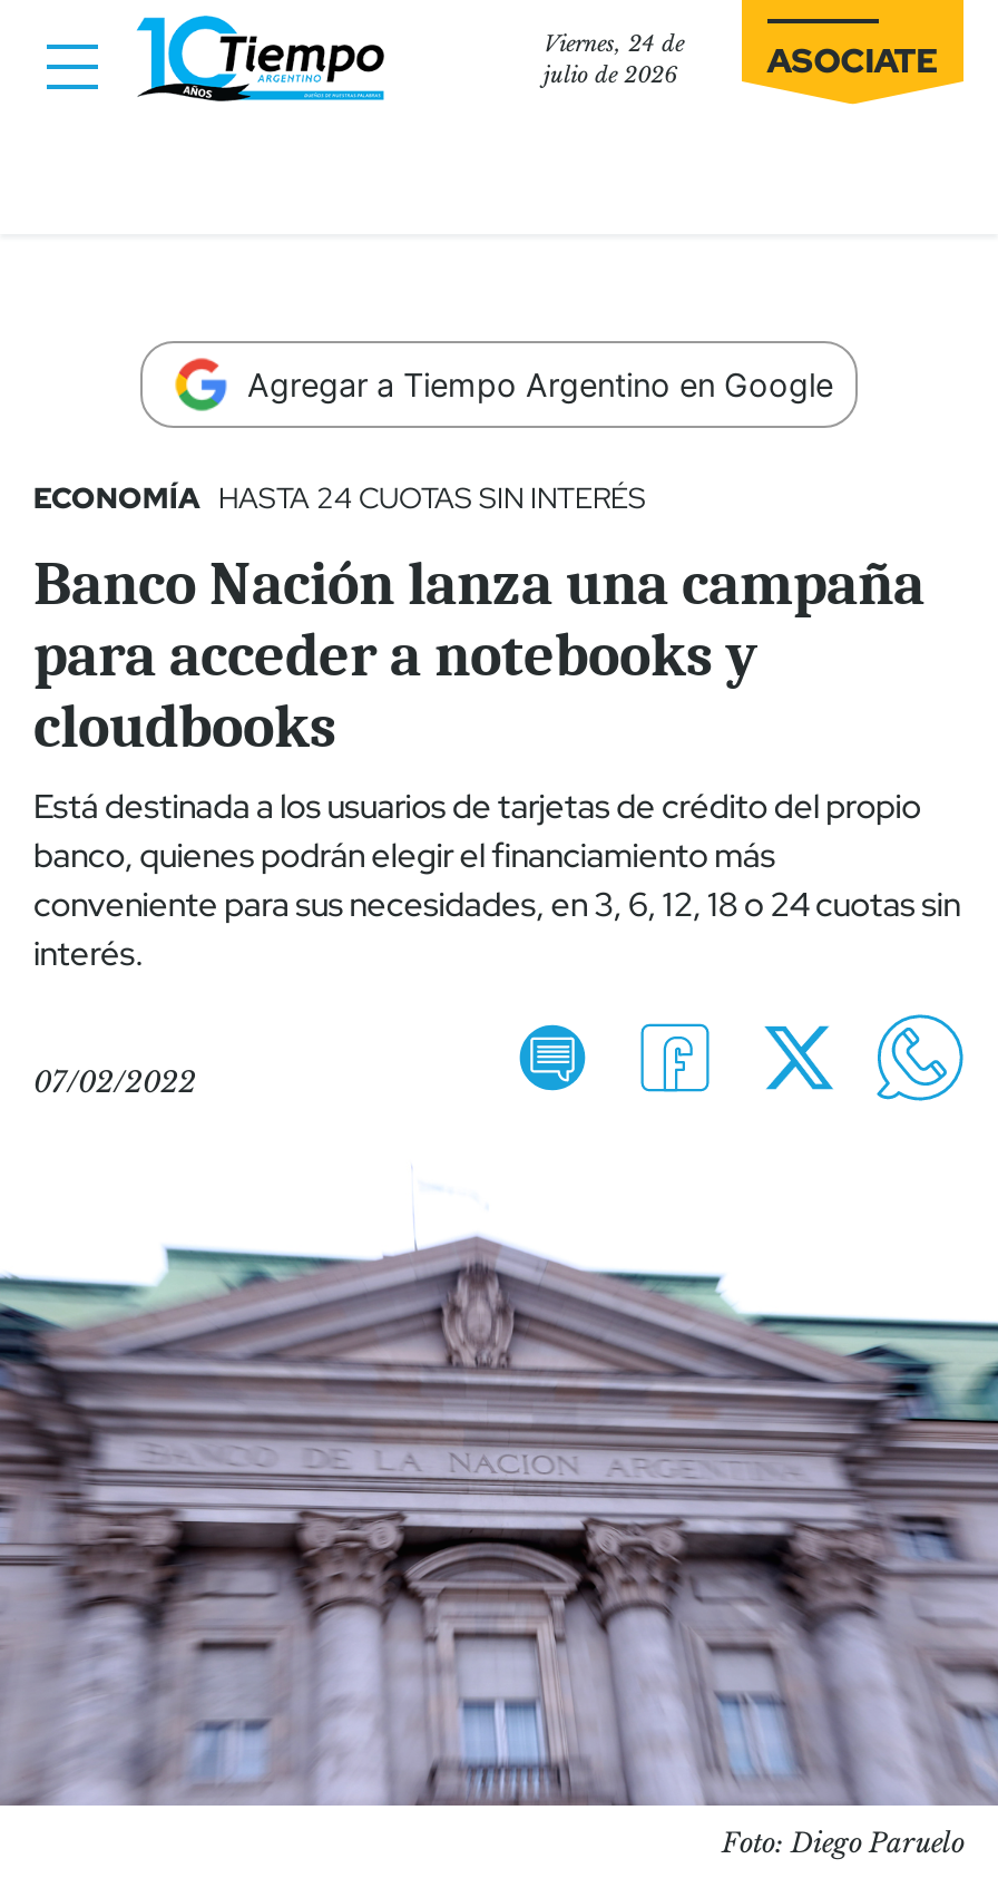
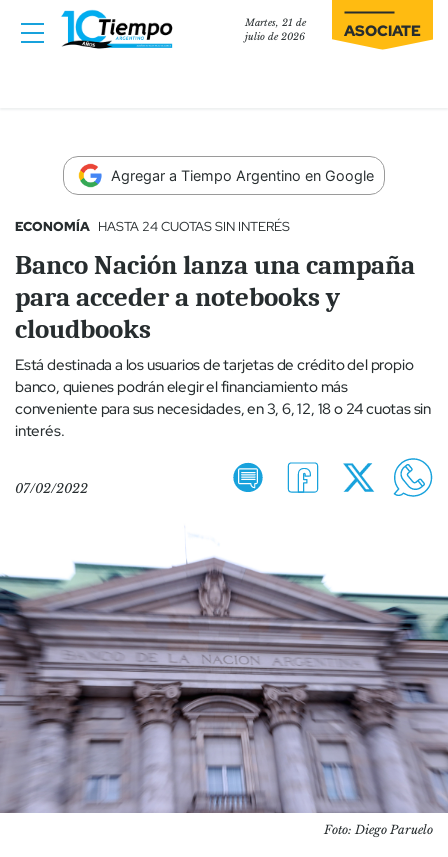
- Viernes, 24 de
+ Martes, 21 de
